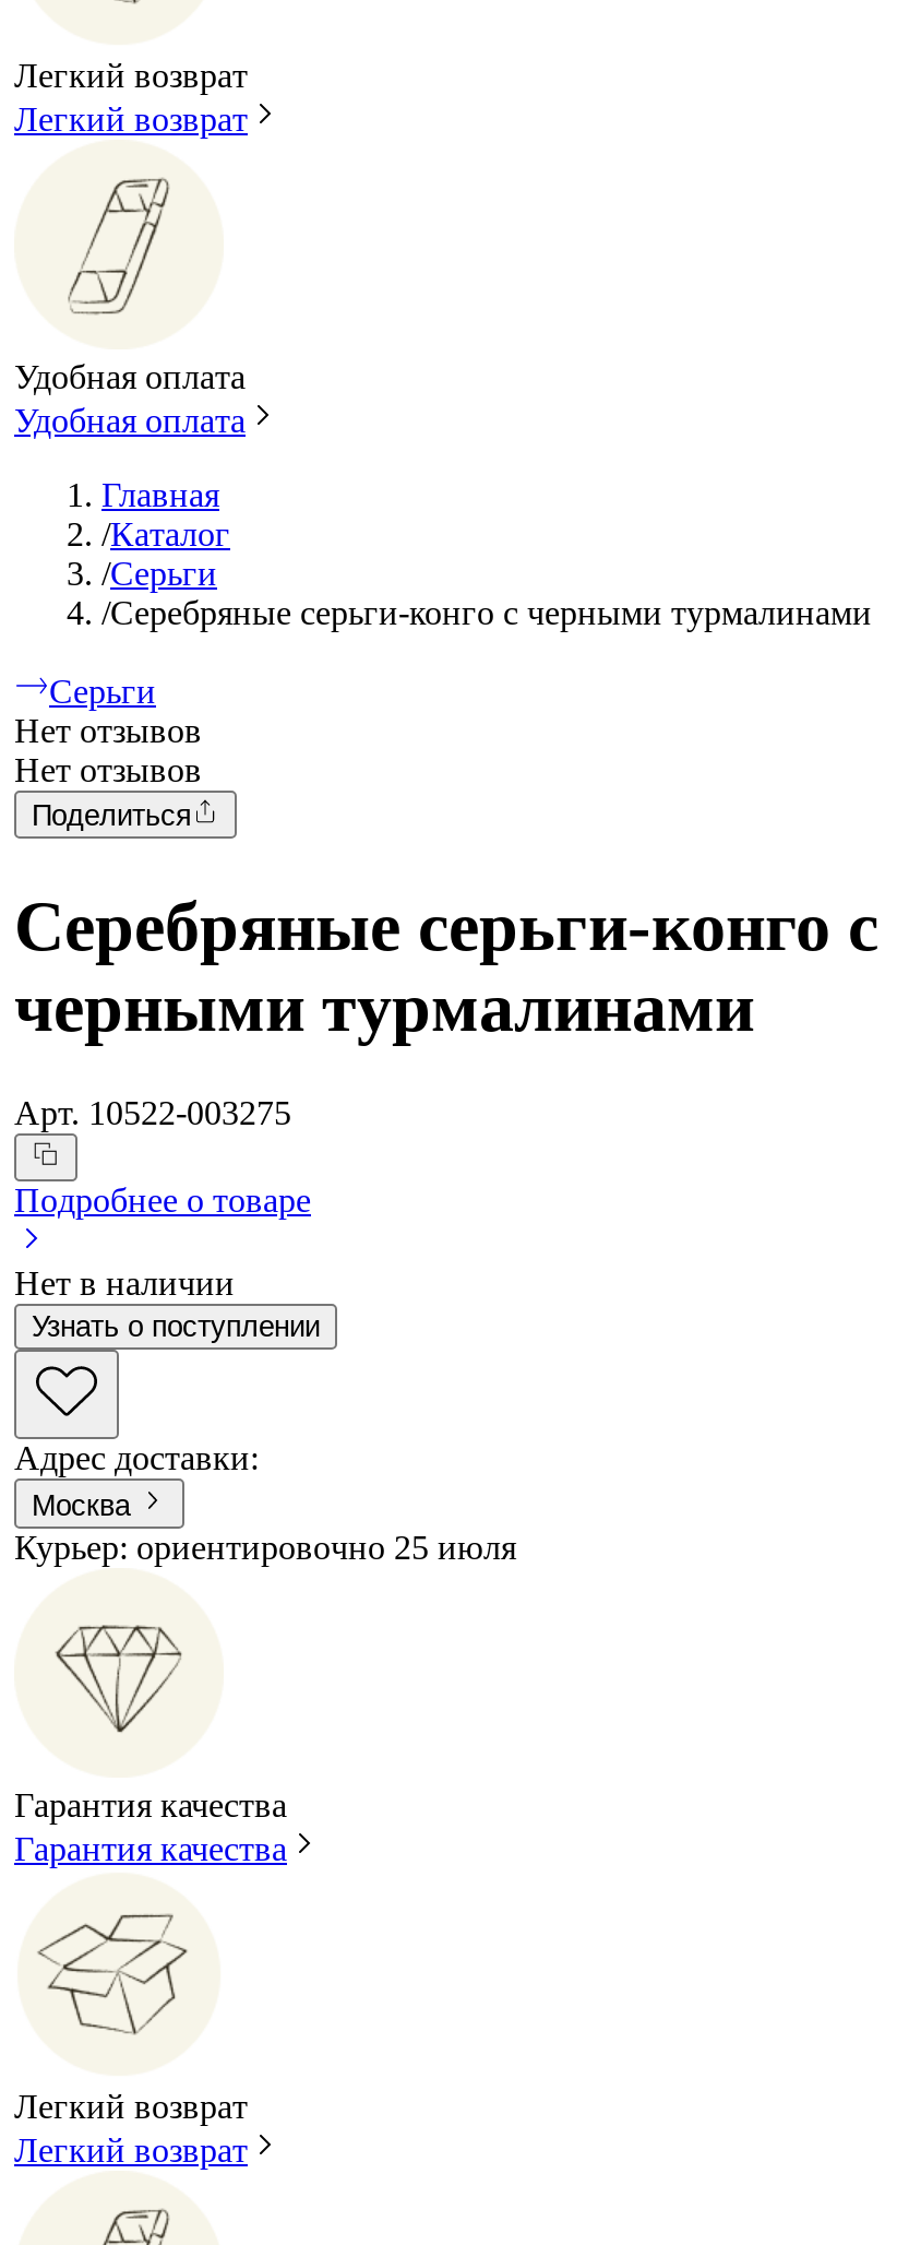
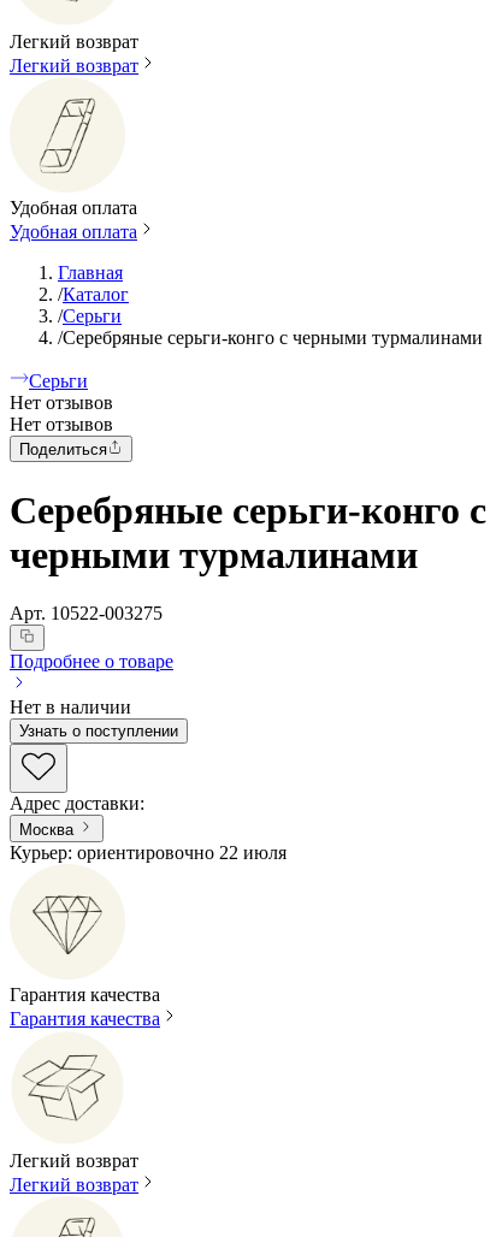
- Курьер: ориентировочно 25 июля
+ Курьер: ориентировочно 22 июля
